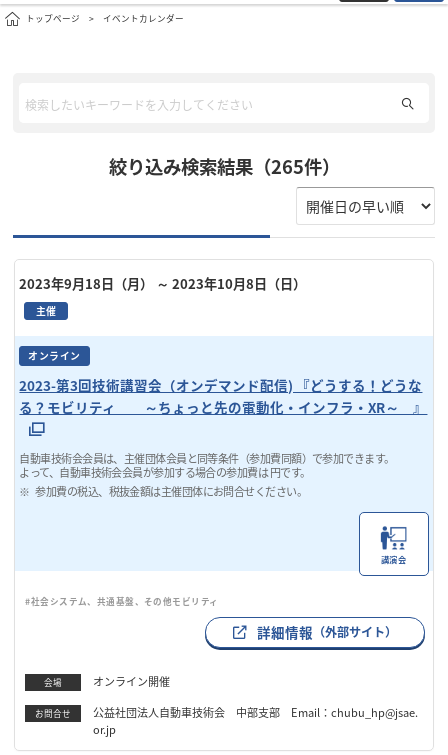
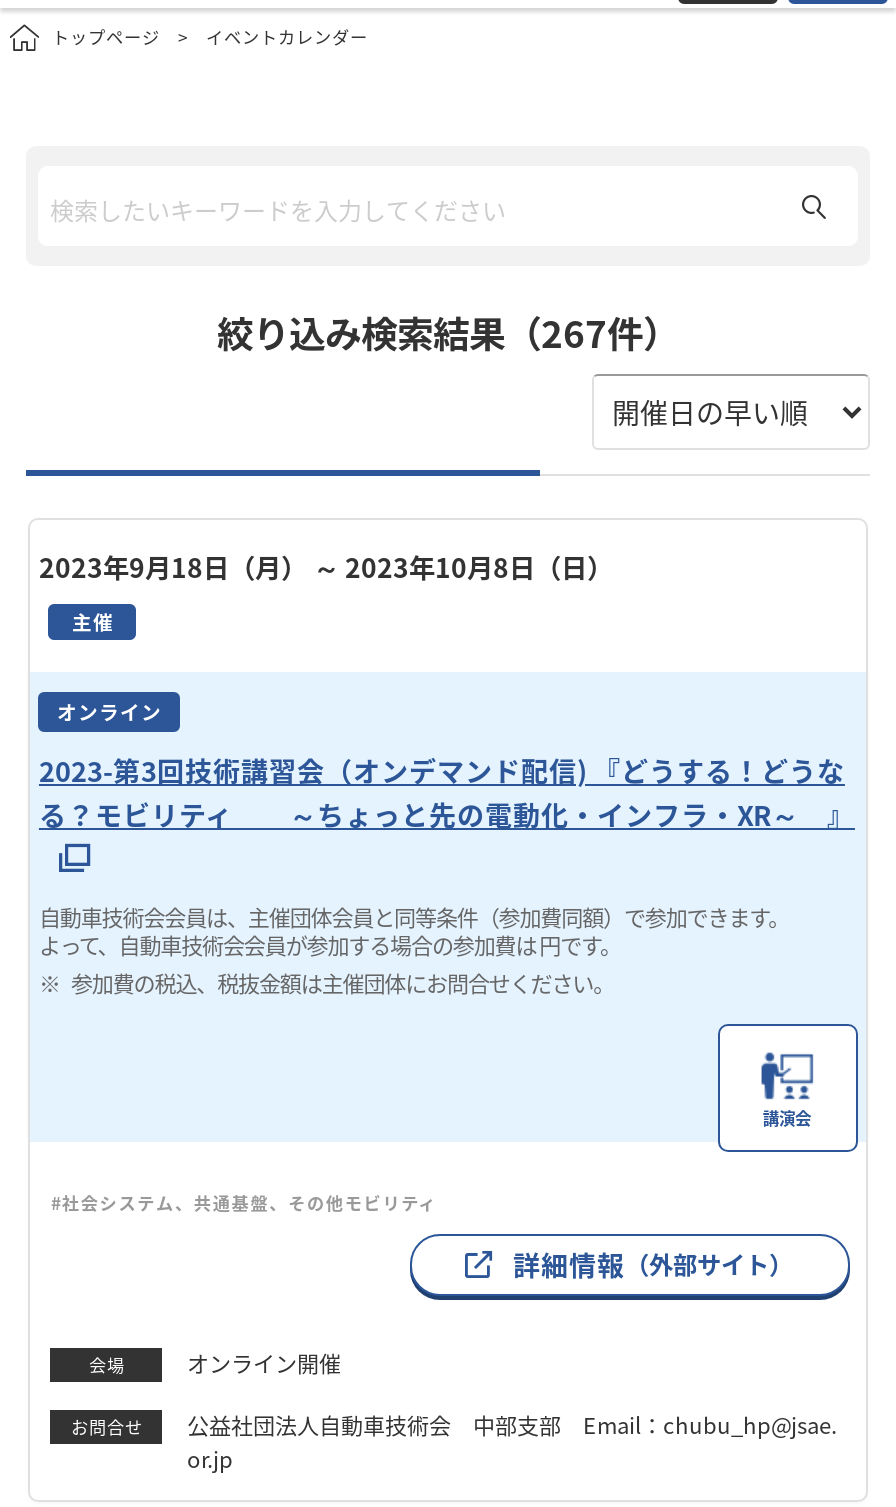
- 絞り込み検索結果（265件）
+ 絞り込み検索結果（267件）
